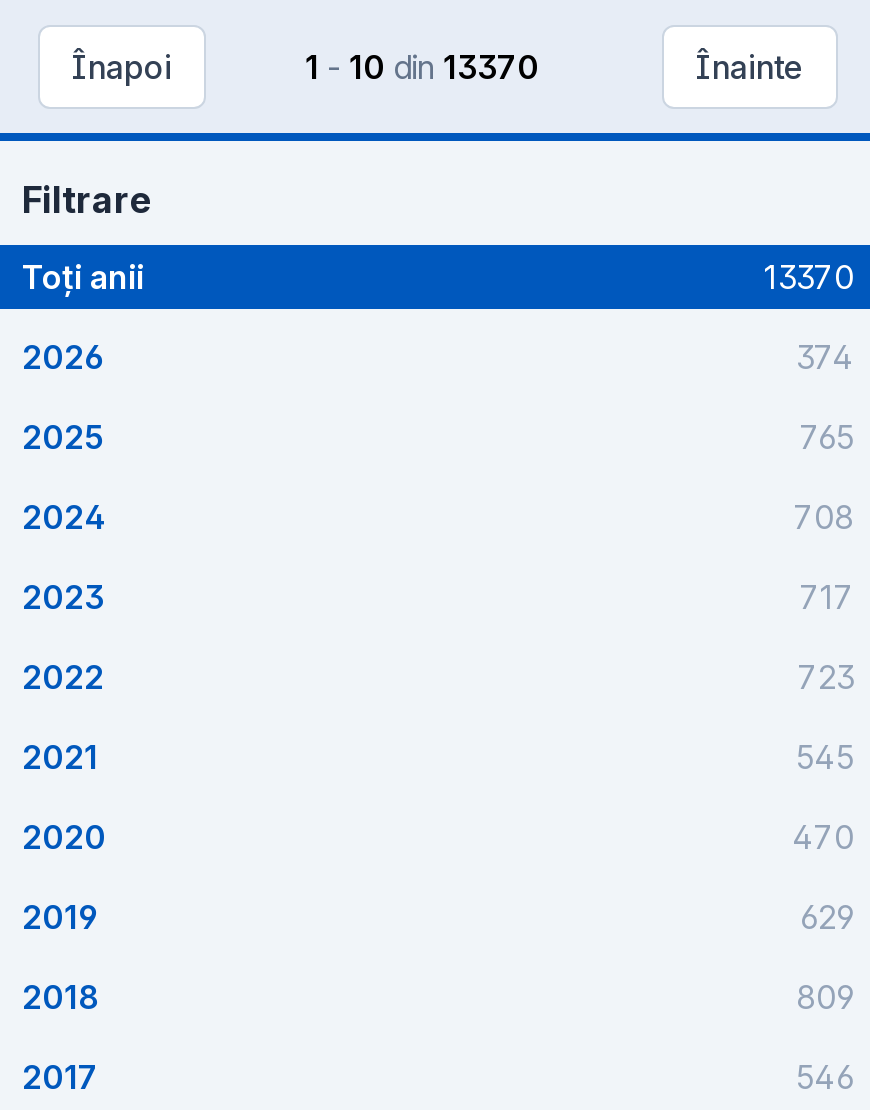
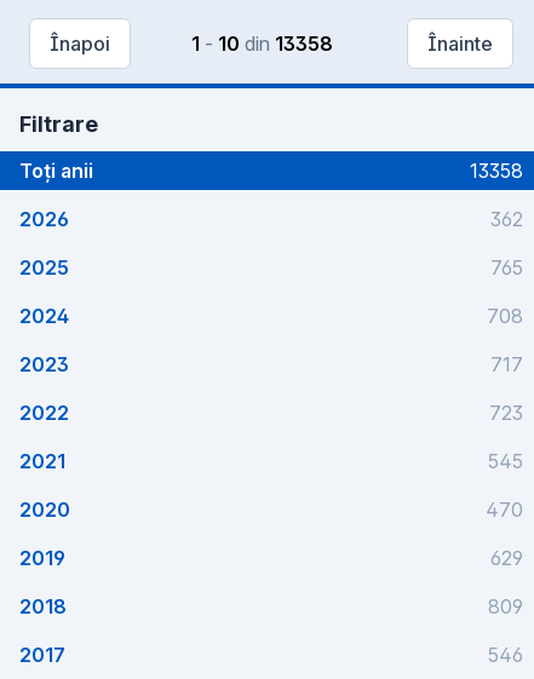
- 1 - 10 din 13370
+ 1 - 10 din 13358

- 13370
+ 13358

- 374
+ 362
